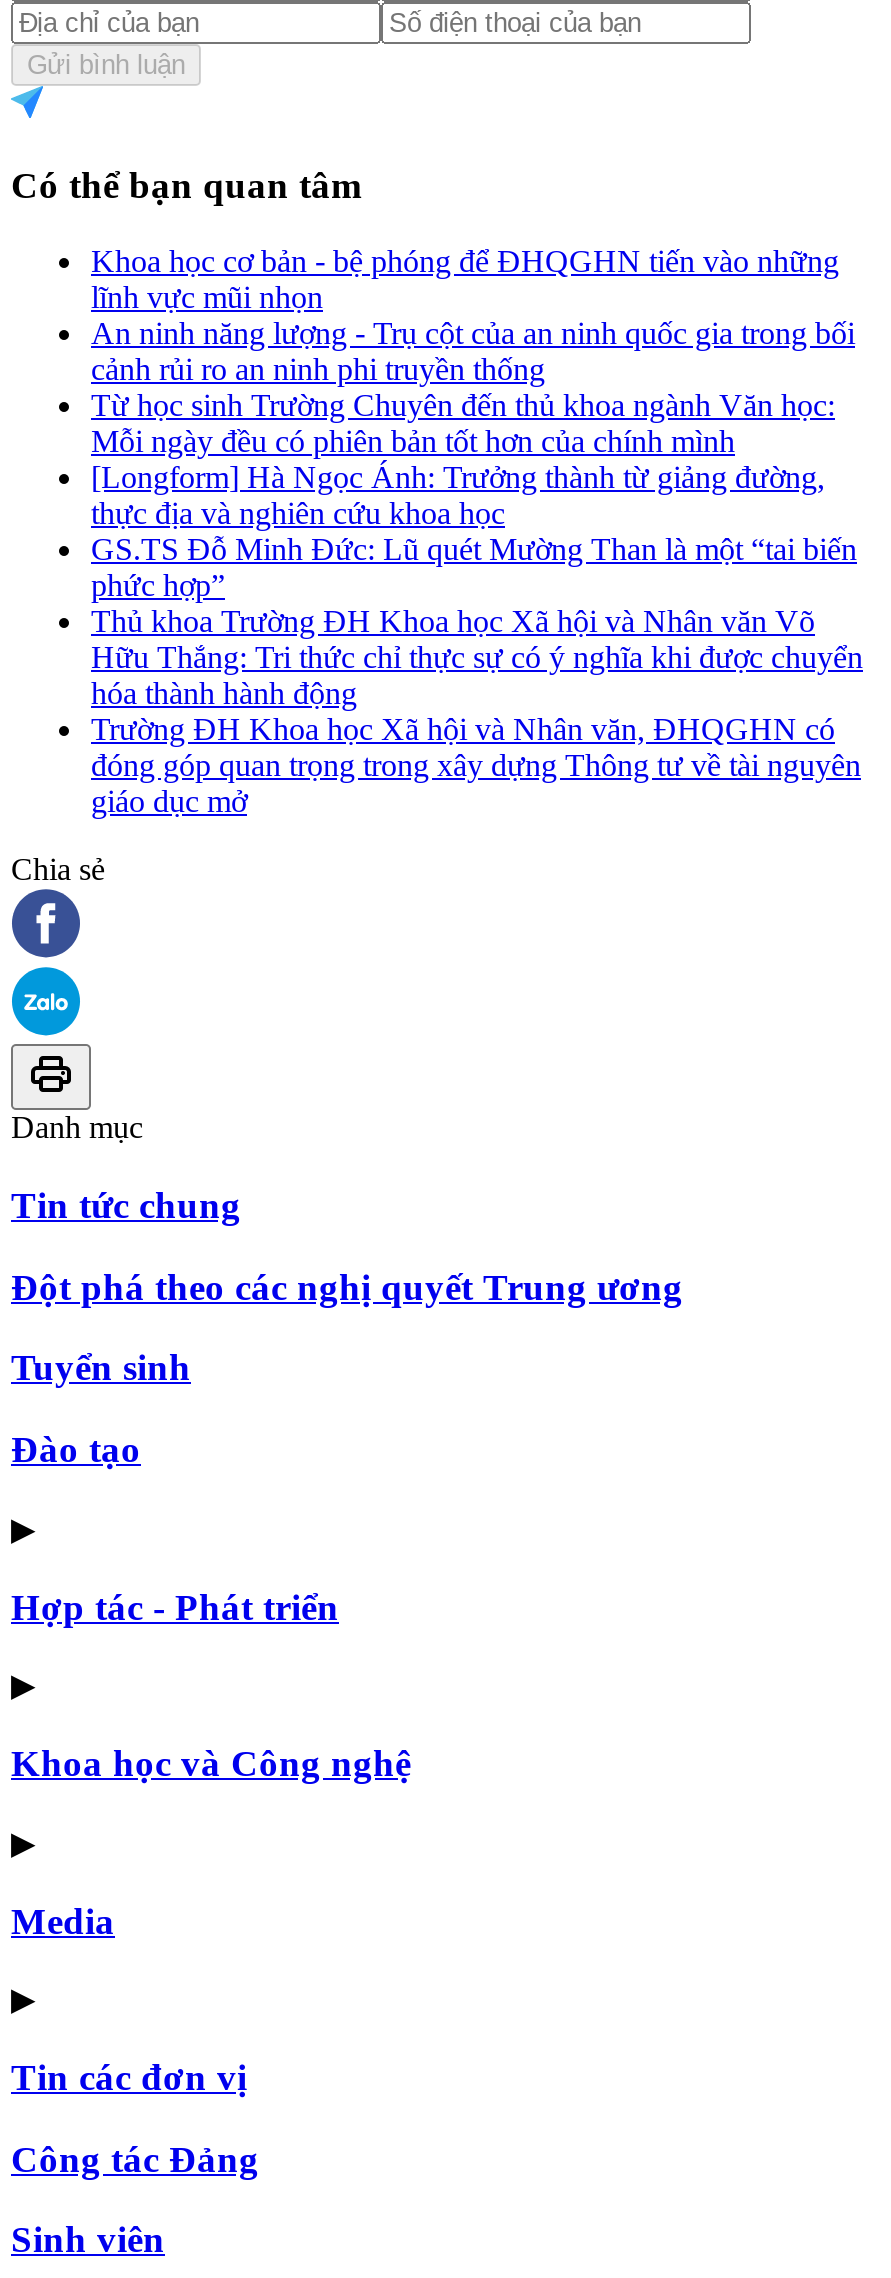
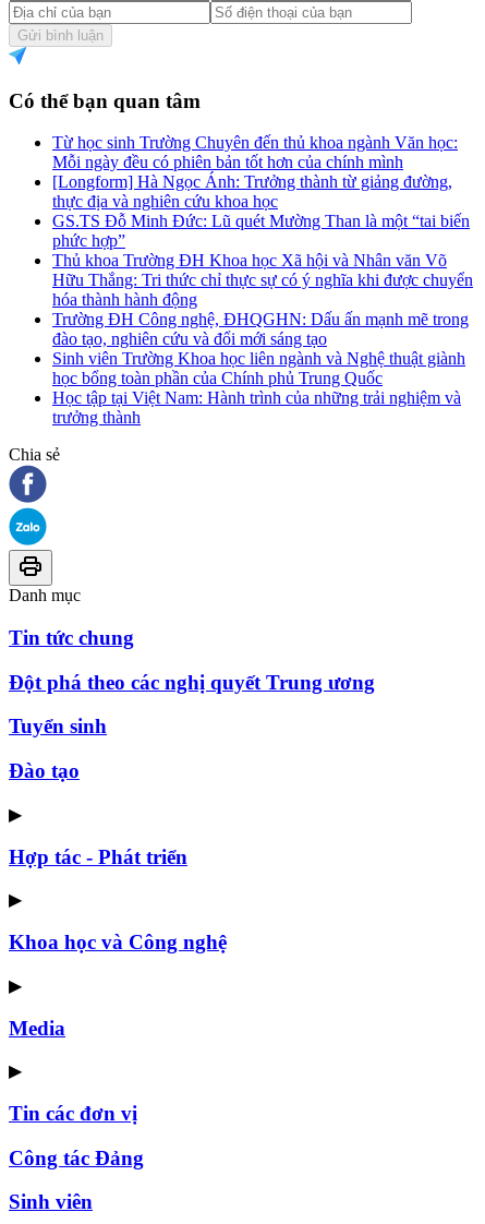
- Khoa học cơ bản - bệ phóng để ĐHQGHN tiến vào những
- lĩnh vực mũi nhọn
- An ninh năng lượng - Trụ cột của an ninh quốc gia trong bối
- cảnh rủi ro an ninh phi truyền thống

moved up: Từ học sinh Trường Chuyên đến thủ khoa ngành Văn học: | Mỗi ngày đều có phiên bản tốt hơn của chính mình | [Longform] Hà Ngọc Ánh: Trưởng thành từ giảng đường, | ... | Hữu Thắng: Tri thức chỉ thực sự có ý nghĩa khi được chuyển | hóa thành hành động

- Trường ĐH Khoa học Xã hội và Nhân văn, ĐHQGHN có
- đóng góp quan trọng trong xây dựng Thông tư về tài nguyên
- giáo dục mở
+ Trường ĐH Công nghệ, ĐHQGHN: Dấu ấn mạnh mẽ trong
+ đào tạo, nghiên cứu và đổi mới sáng tạo
+ Sinh viên Trường Khoa học liên ngành và Nghệ thuật giành
+ học bổng toàn phần của Chính phủ Trung Quốc
+ Học tập tại Việt Nam: Hành trình của những trải nghiệm và
+ trưởng thành
